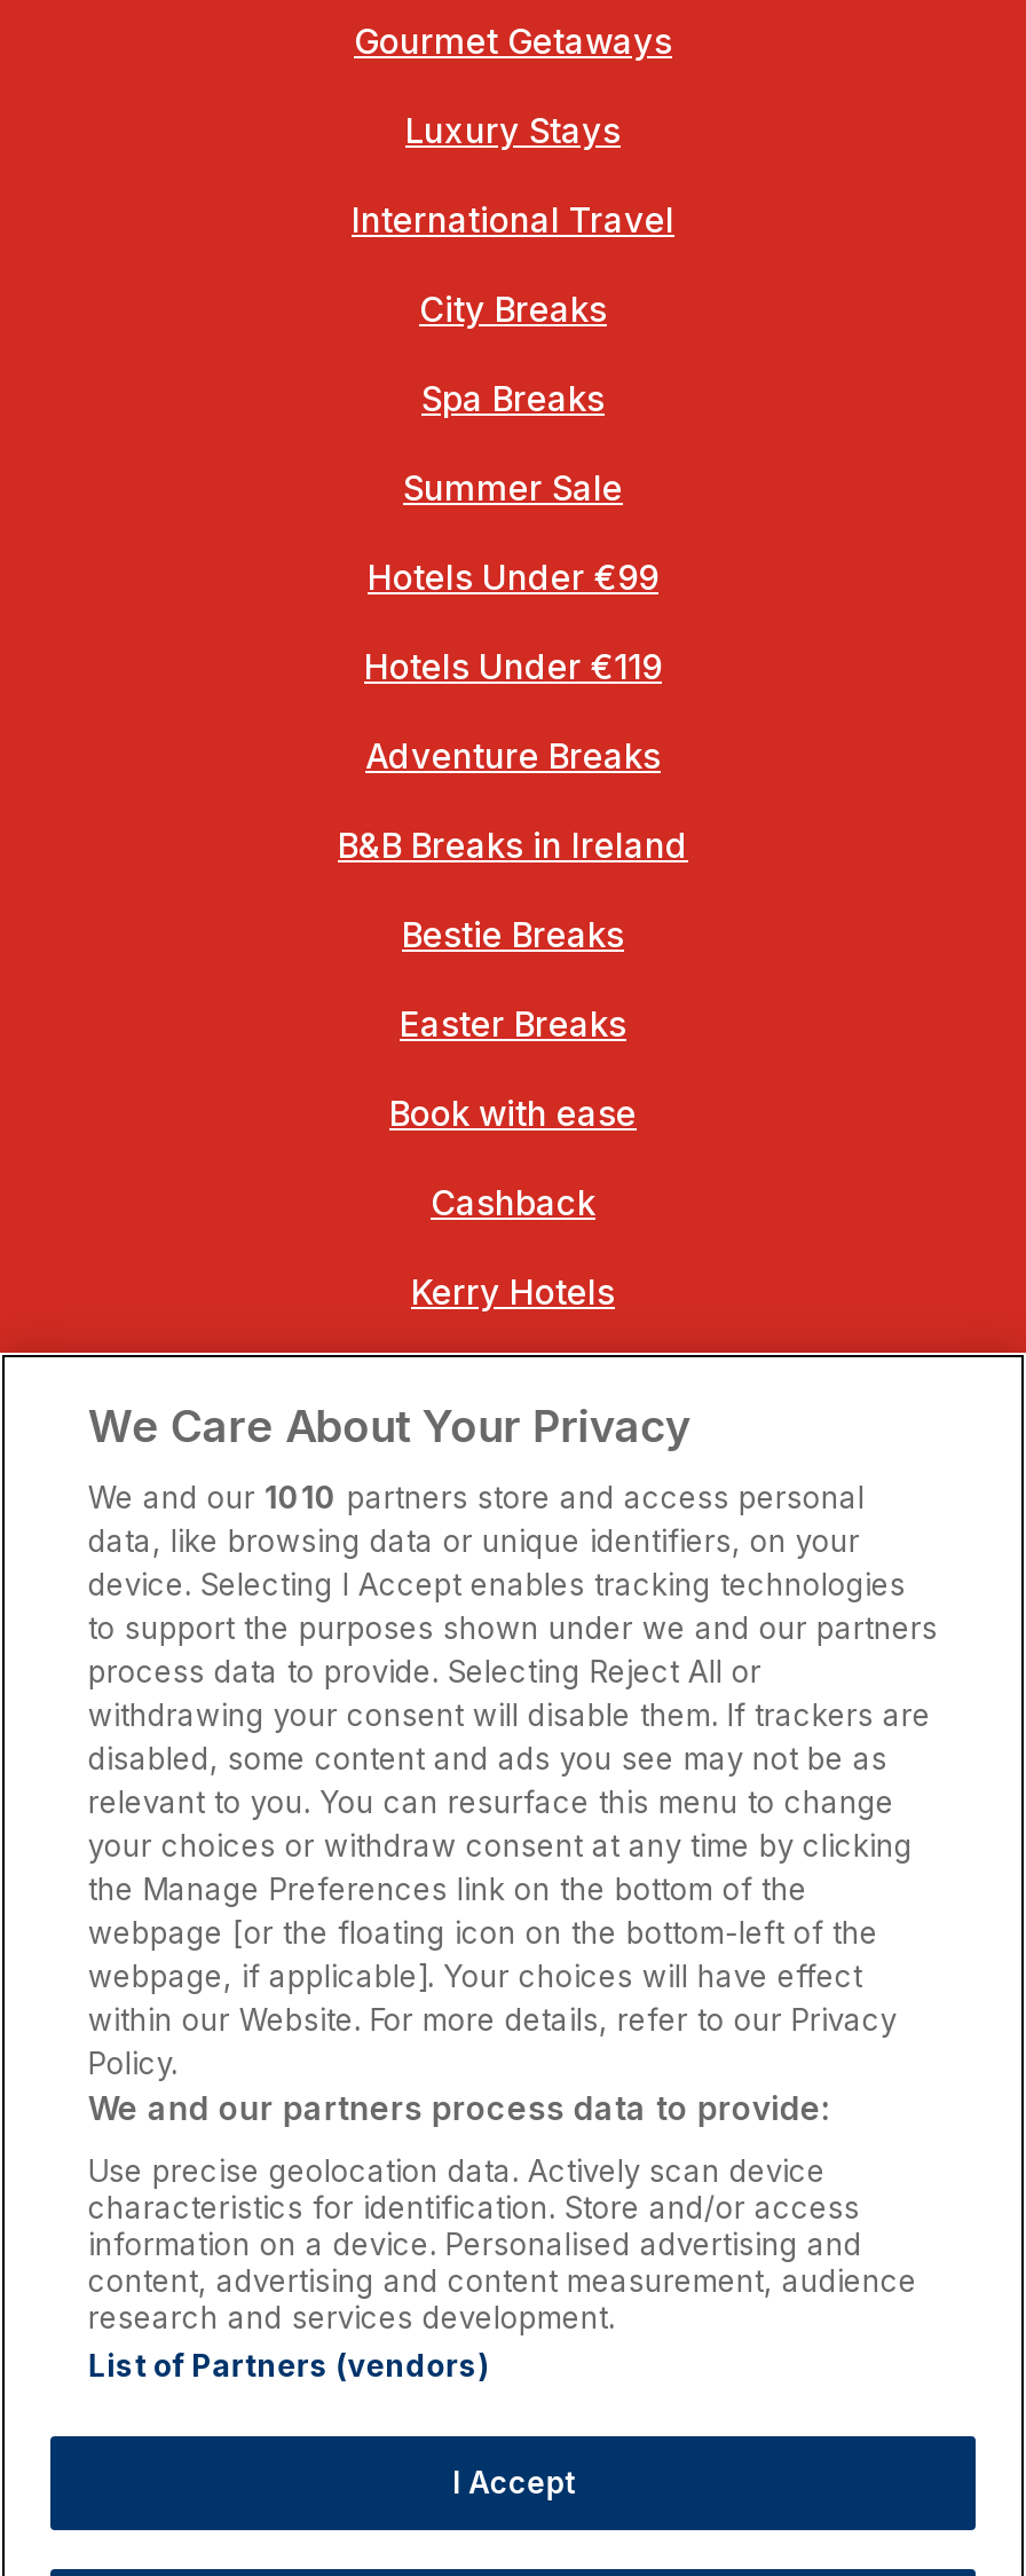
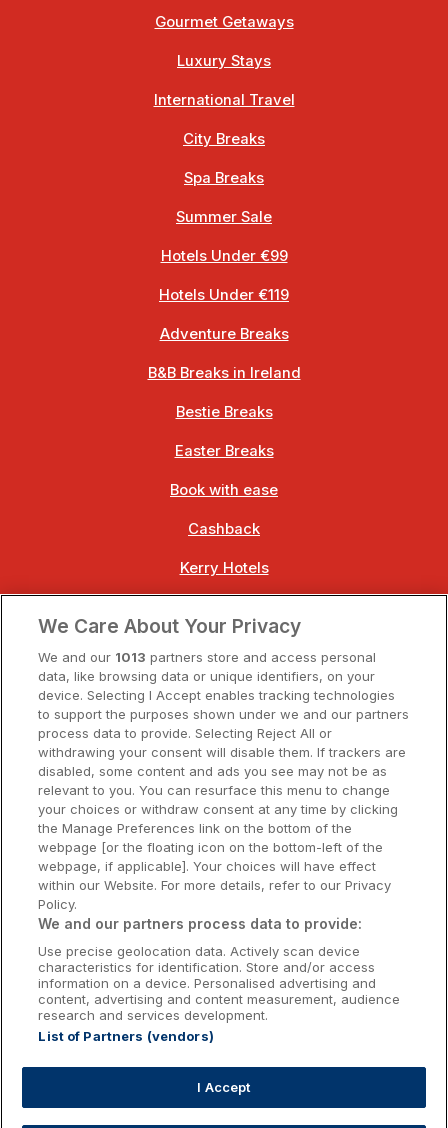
- We and our 1010 partners store and access personal
+ We and our 1013 partners store and access personal
